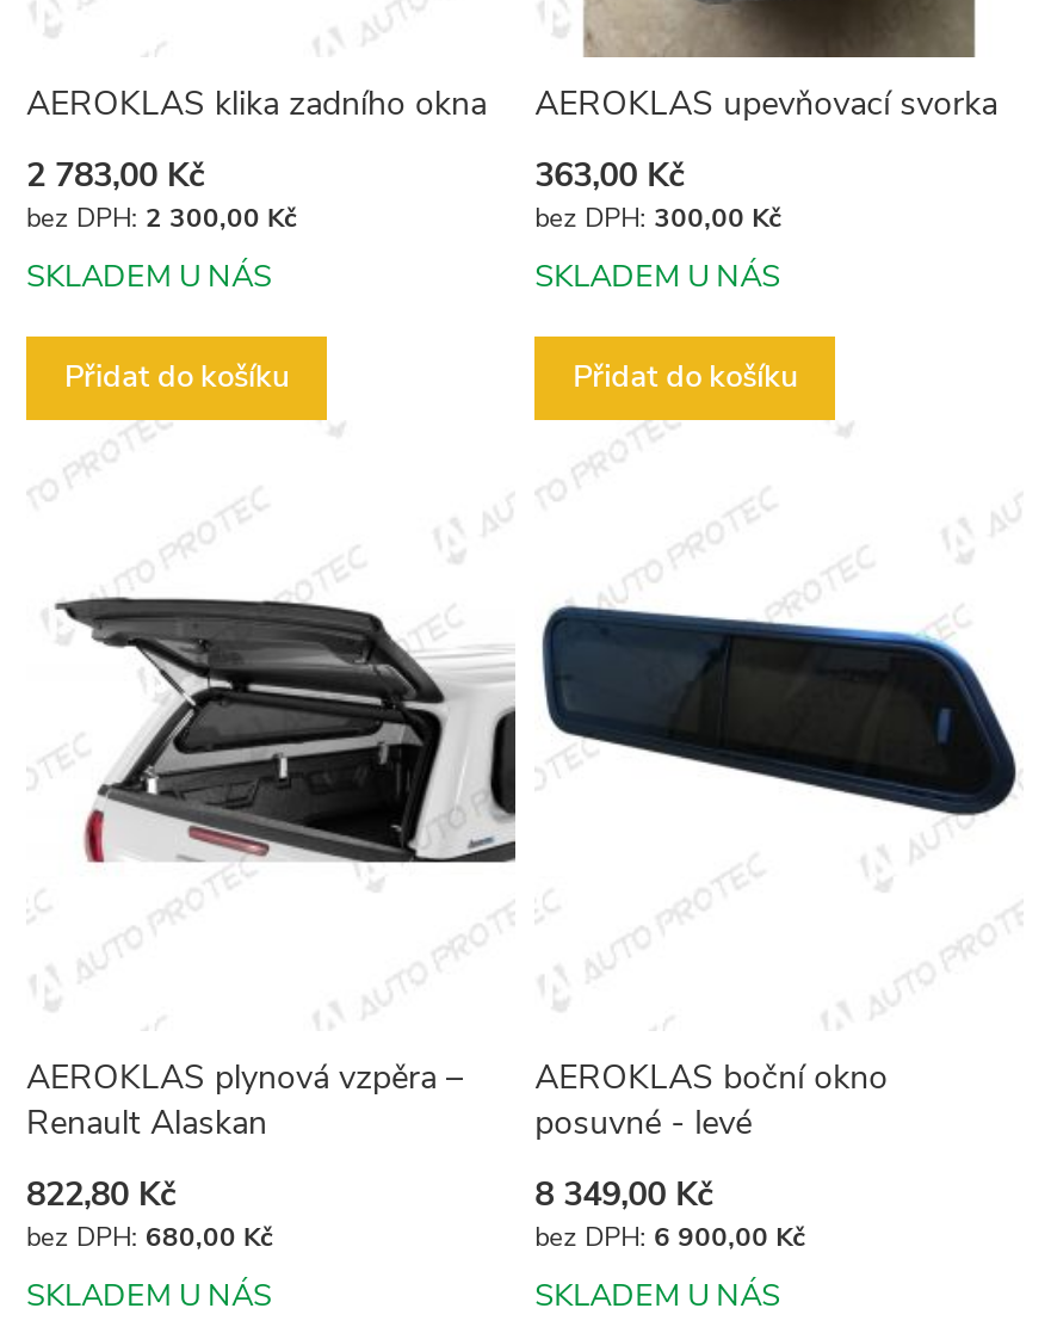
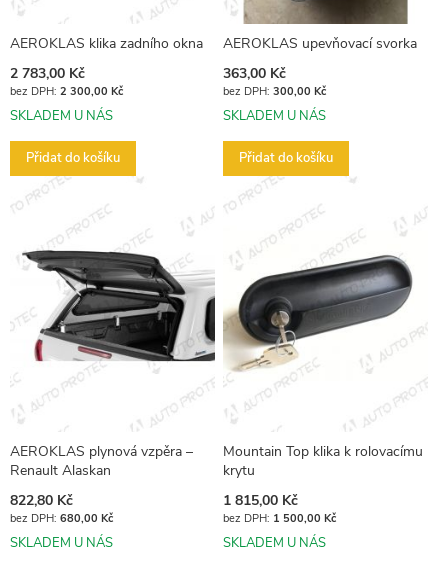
- [image]
+ [image]

- AEROKLAS boční okno
- posuvné - levé
+ Mountain Top klika k rolovacímu
+ krytu

- 8 349,00 Kč
- 6 900,00 Kč
+ 1 815,00 Kč
+ 1 500,00 Kč
